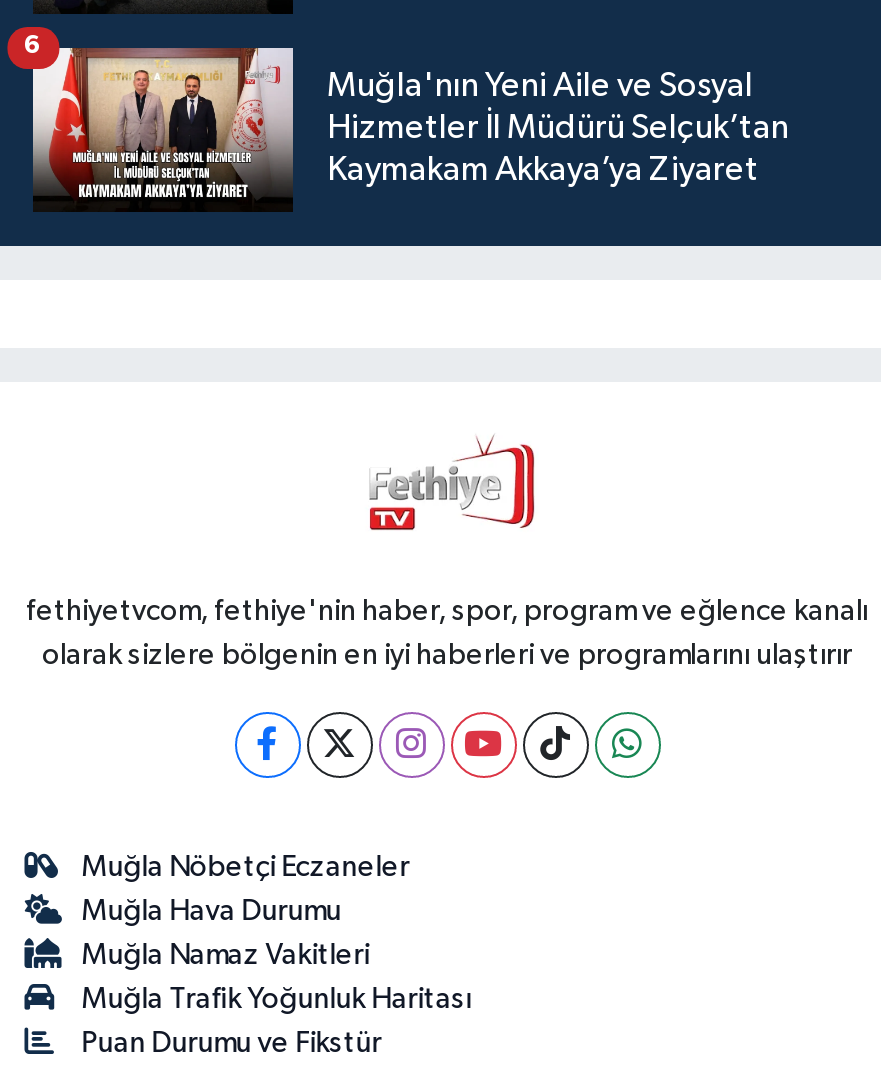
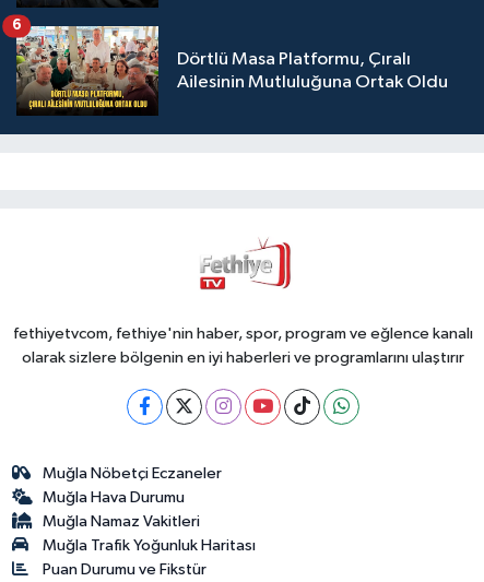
- [image]
- Muğla'nın Yeni Aile ve Sosyal
- Hizmetler İl Müdürü Selçuk’tan
- Kaymakam Akkaya’ya Ziyaret
+ [image]
+ Dörtlü Masa Platformu, Çıralı
+ Ailesinin Mutluluğuna Ortak Oldu
